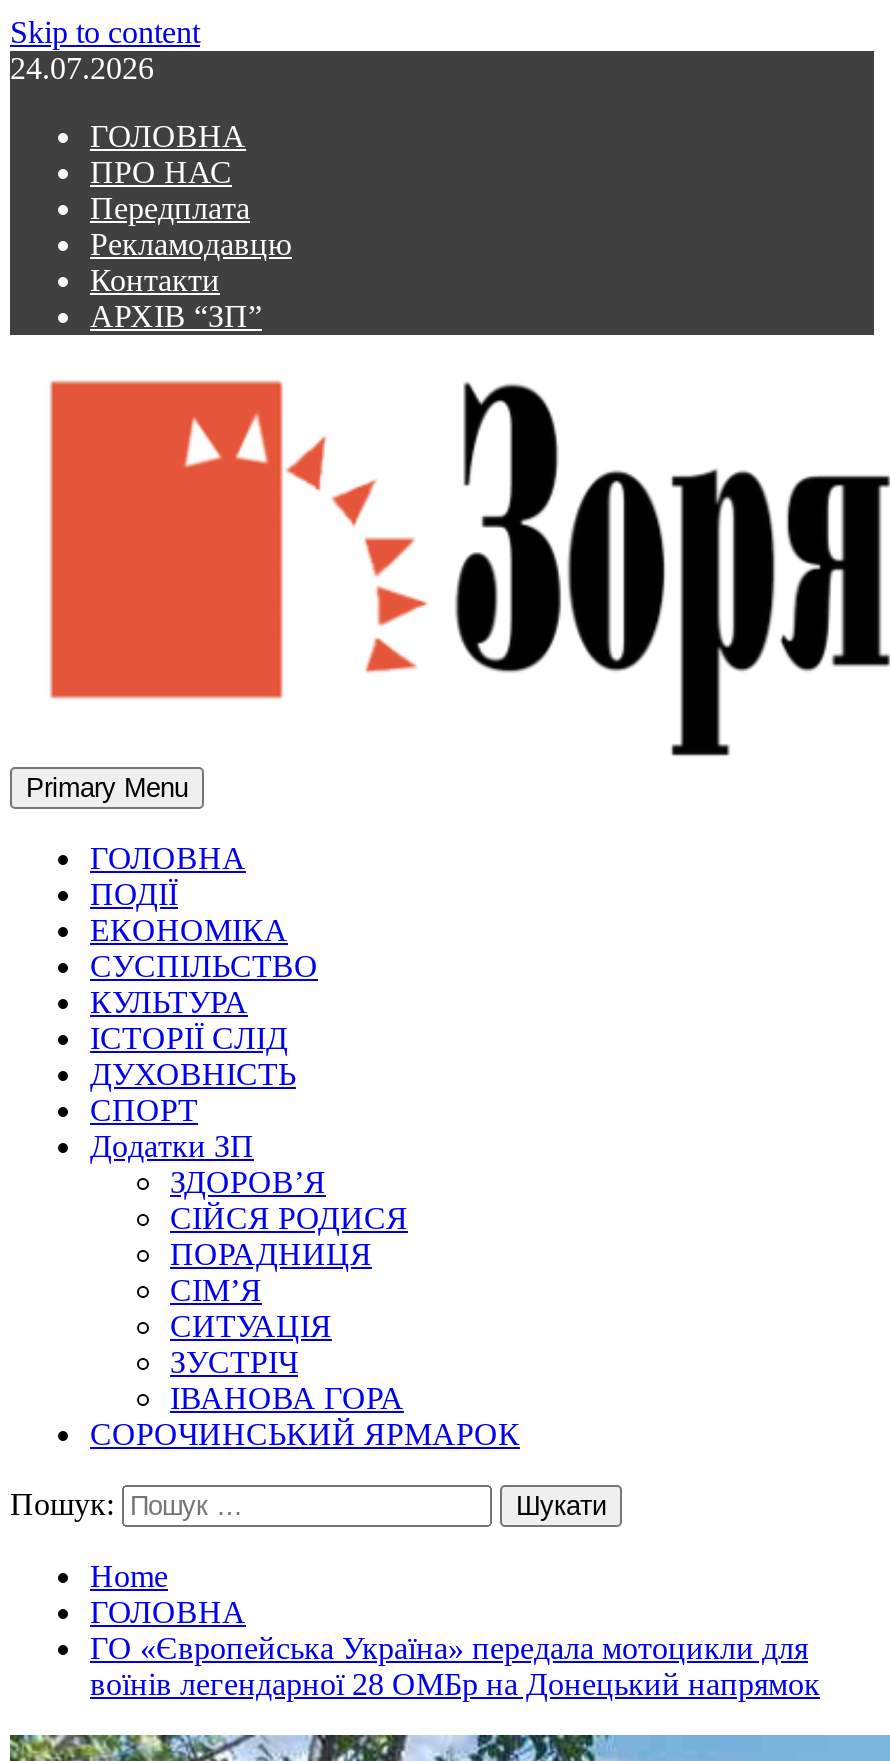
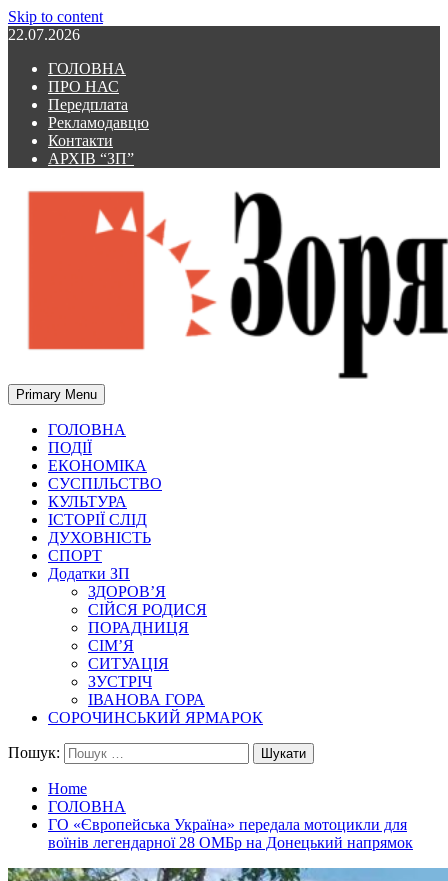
- 24.07.2026
+ 22.07.2026
